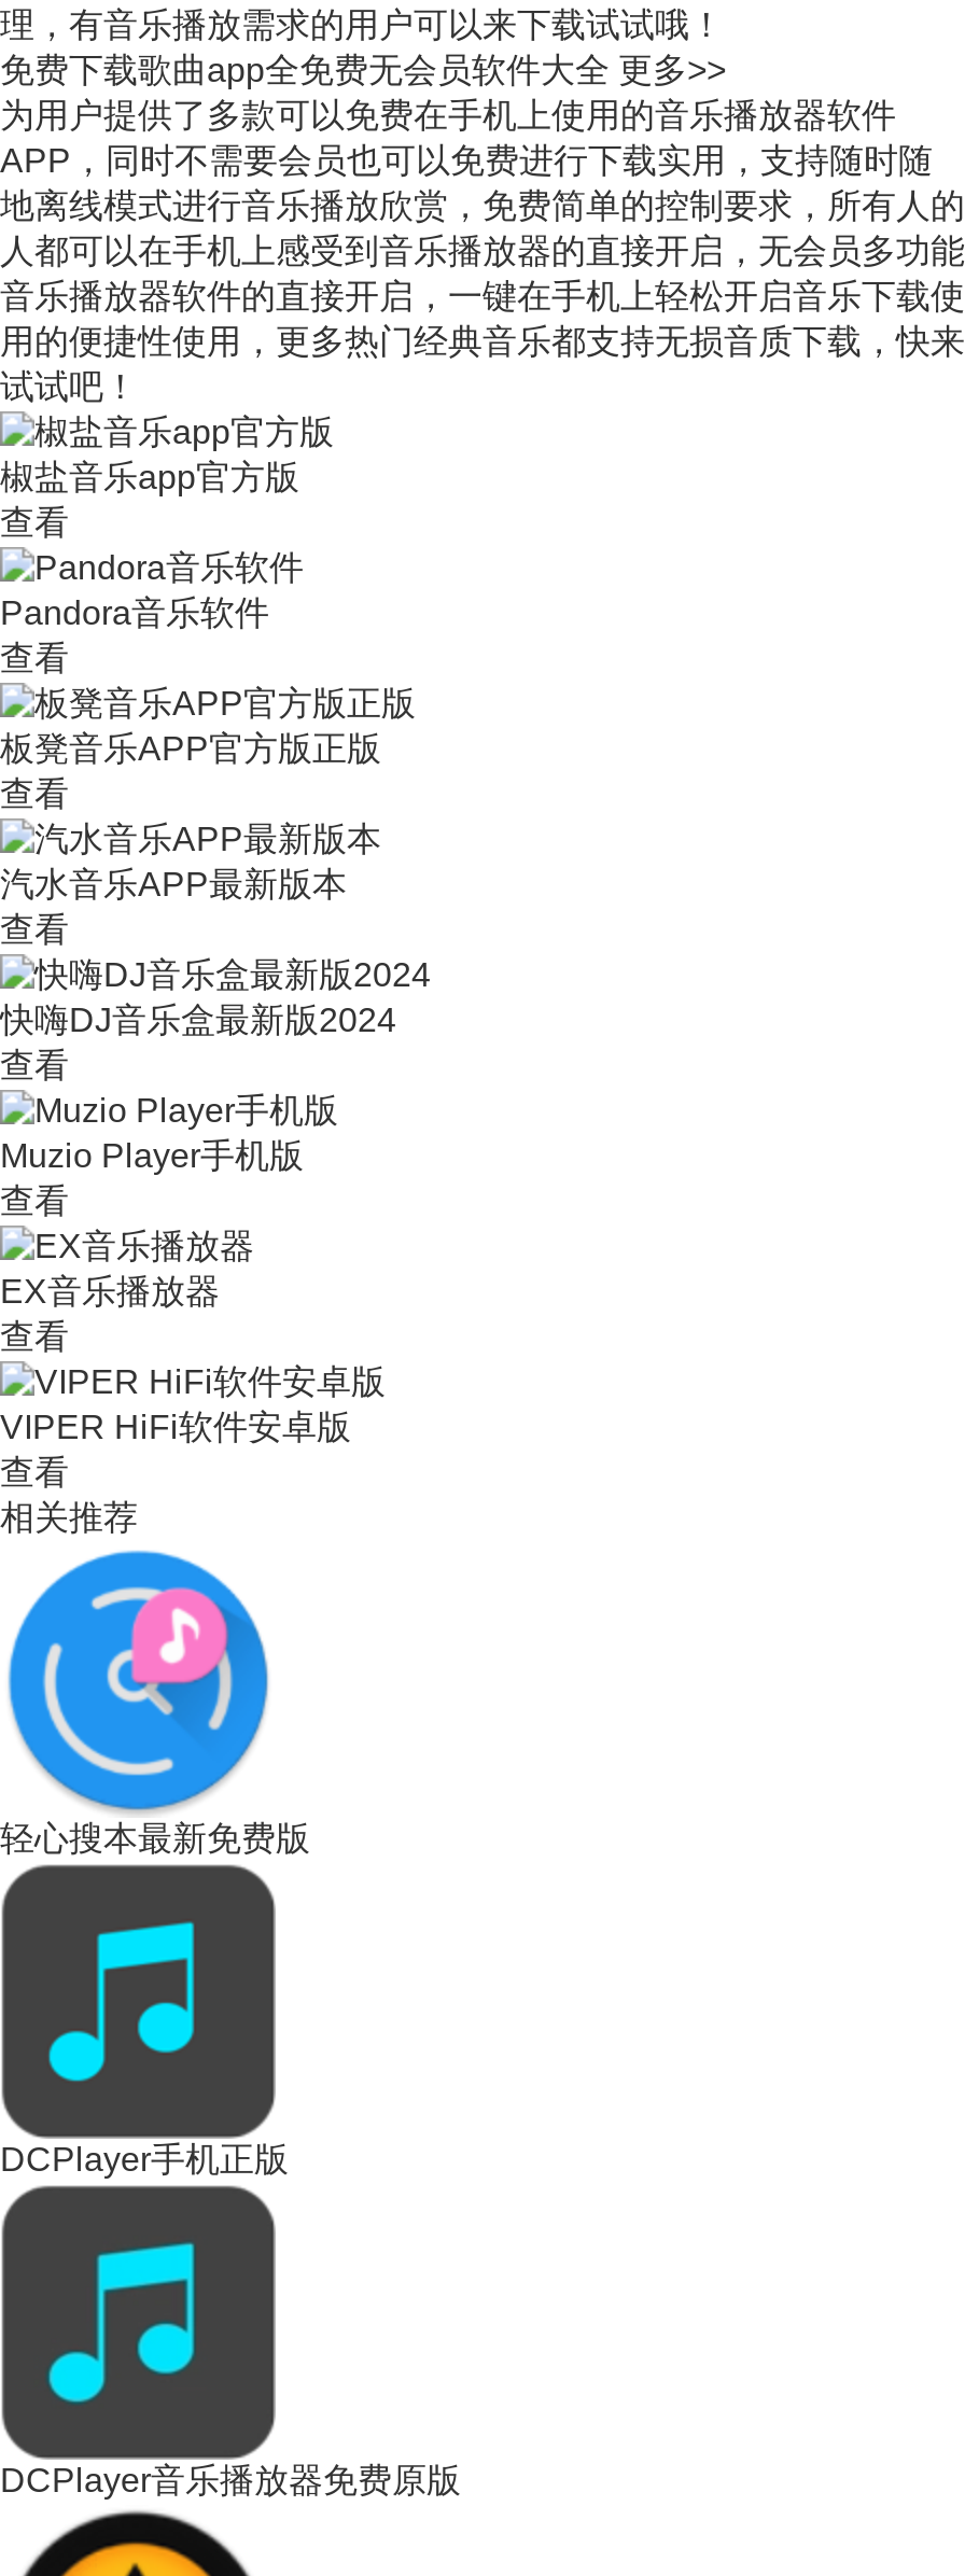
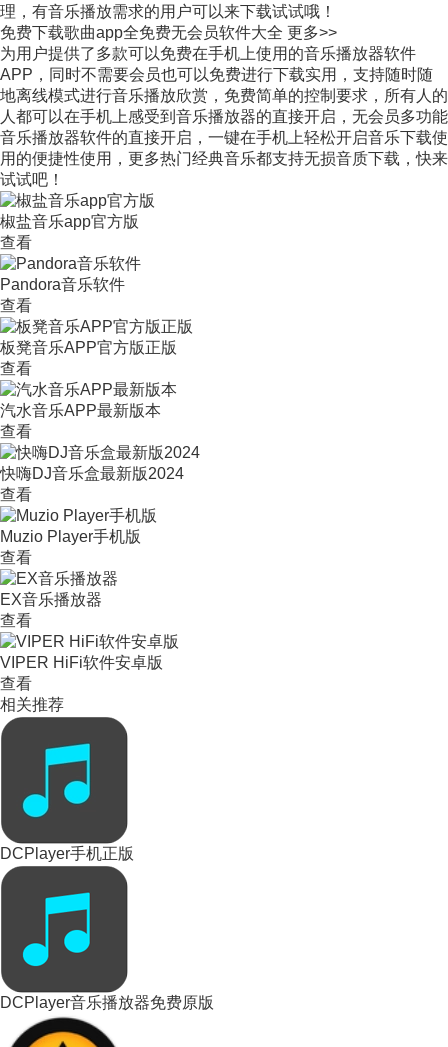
- [image]
- 轻心搜本最新免费版
